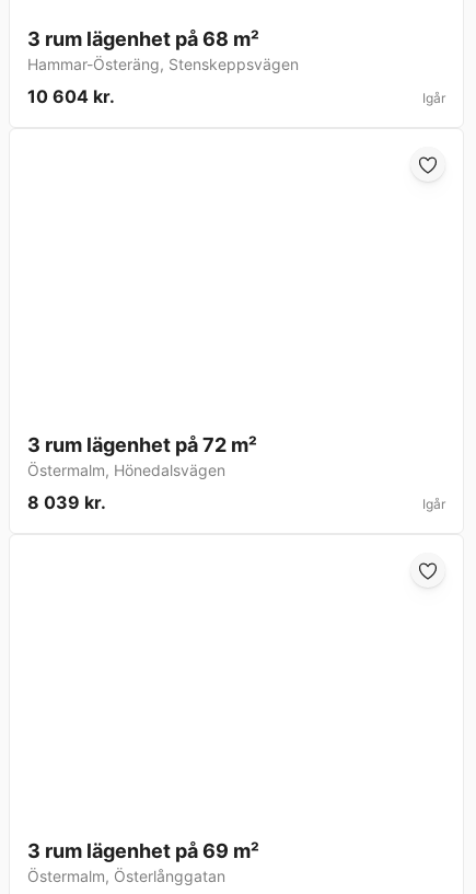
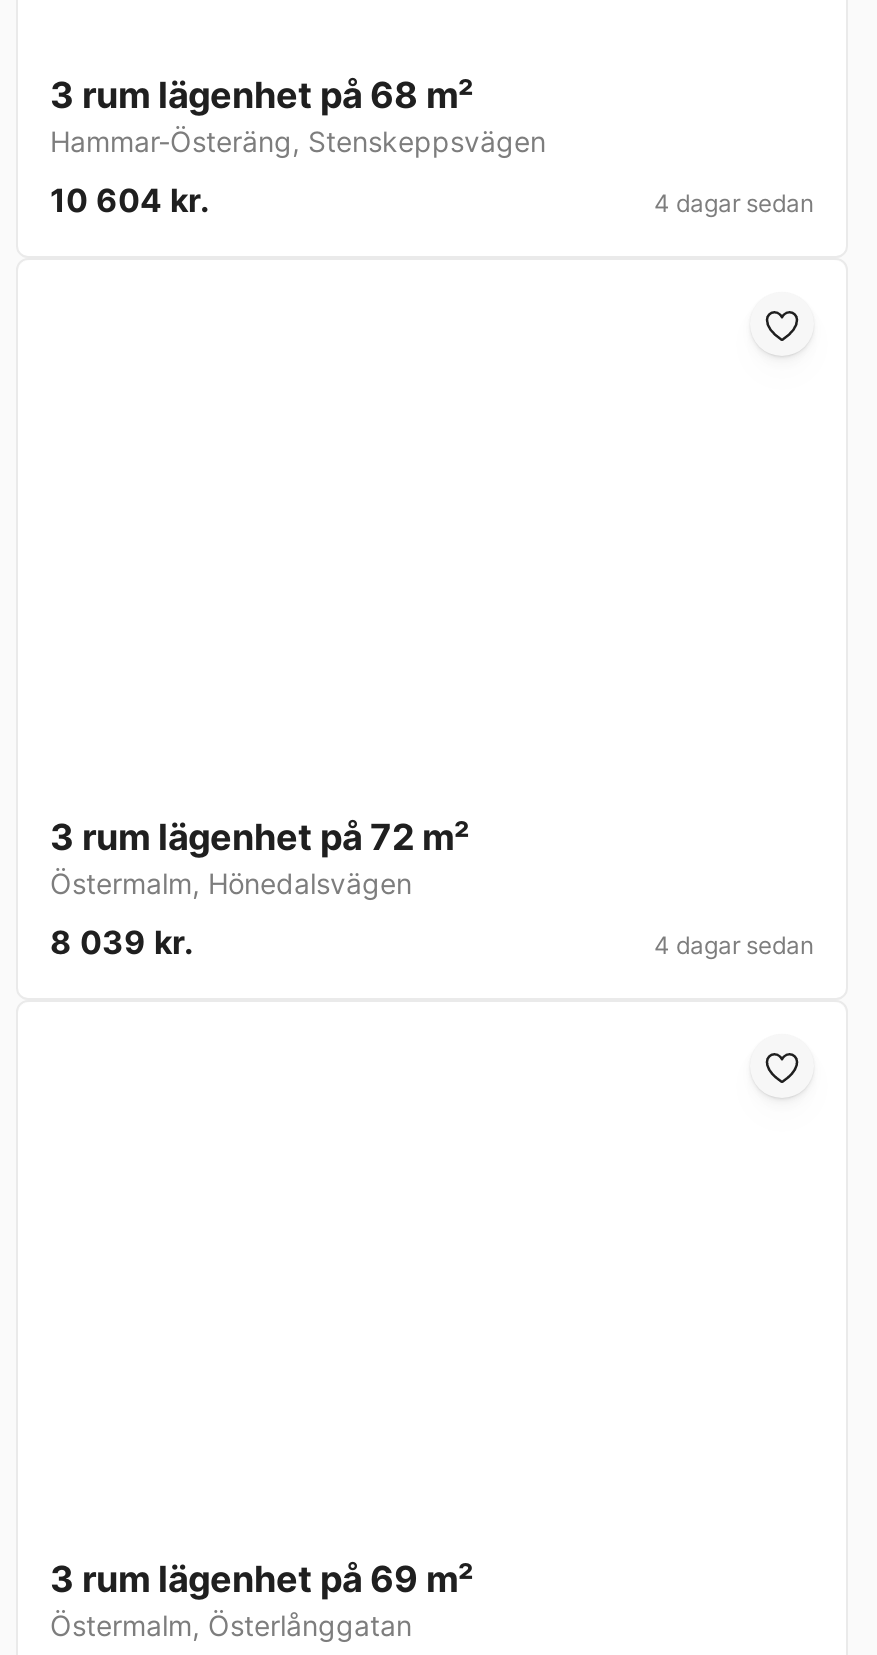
- Igår
+ 4 dagar sedan

- Igår
+ 4 dagar sedan
